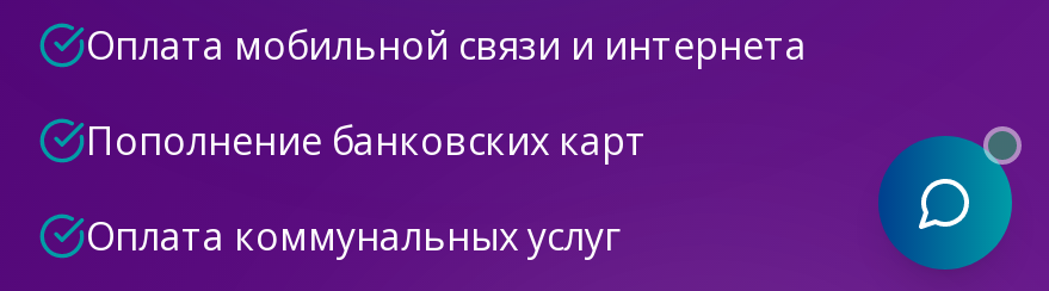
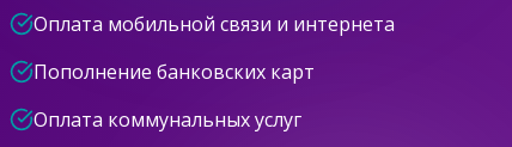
- [image]
